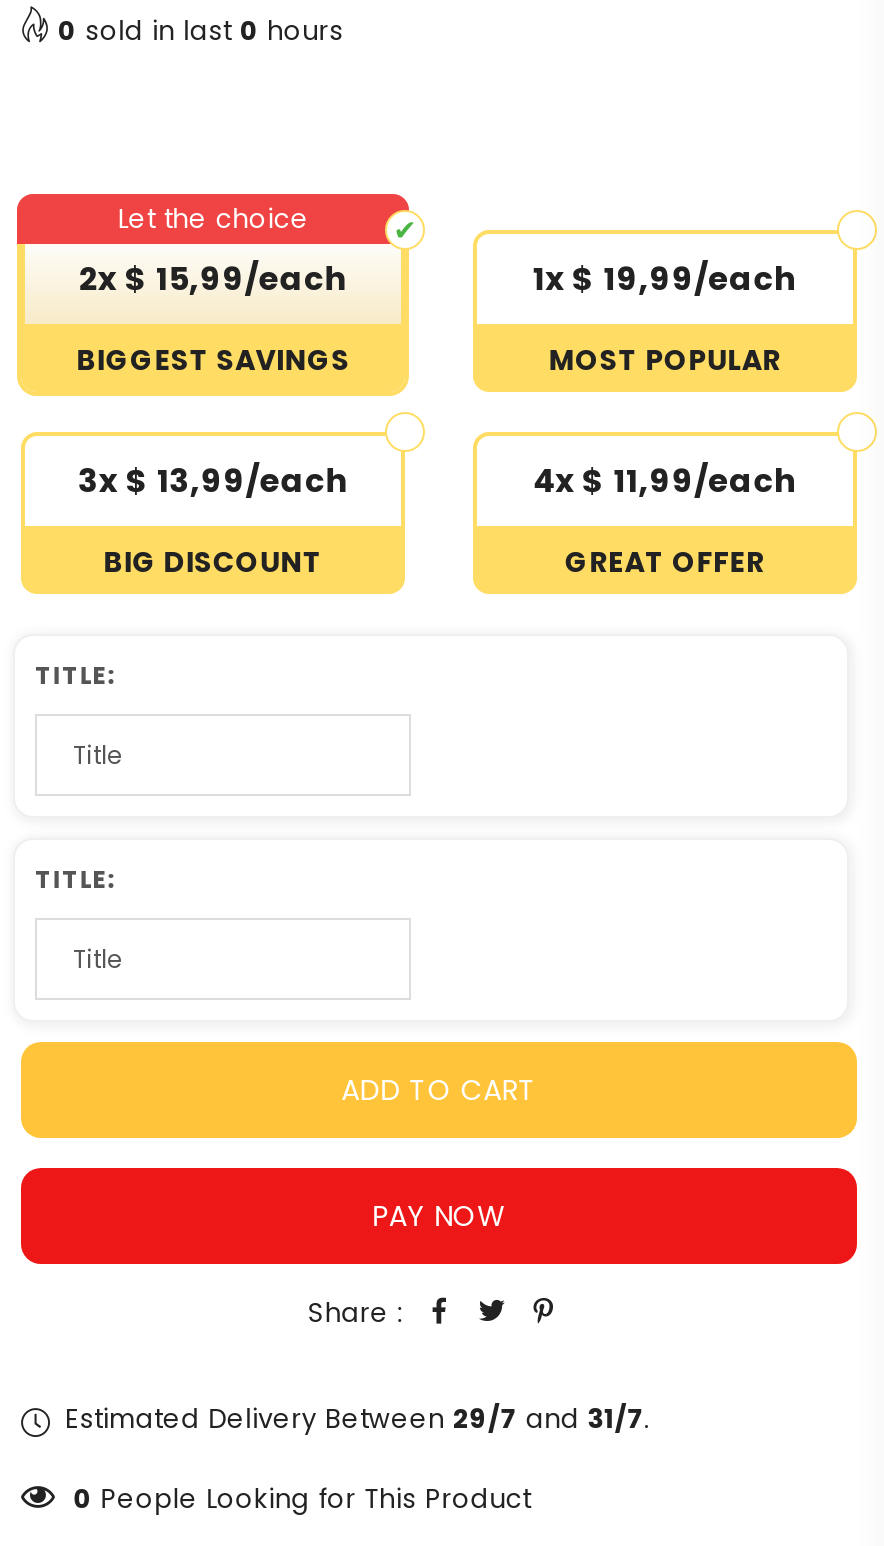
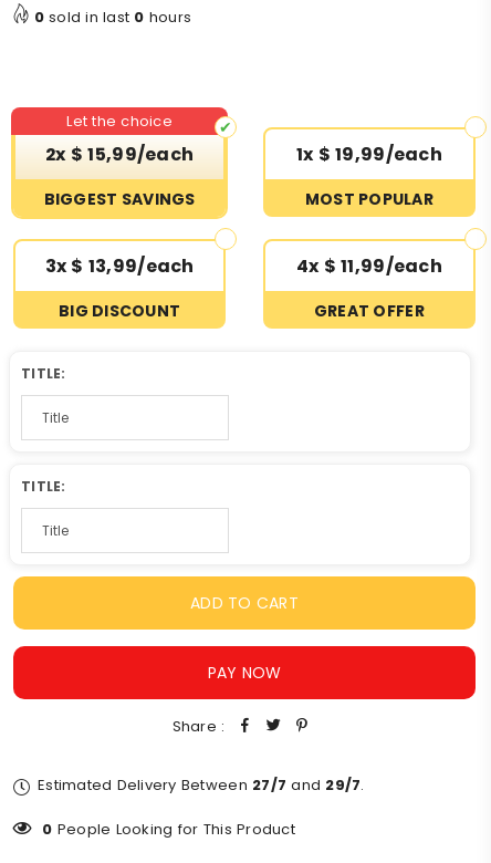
- Estimated Delivery Between 29/7 and 31/7.
+ Estimated Delivery Between 27/7 and 29/7.
